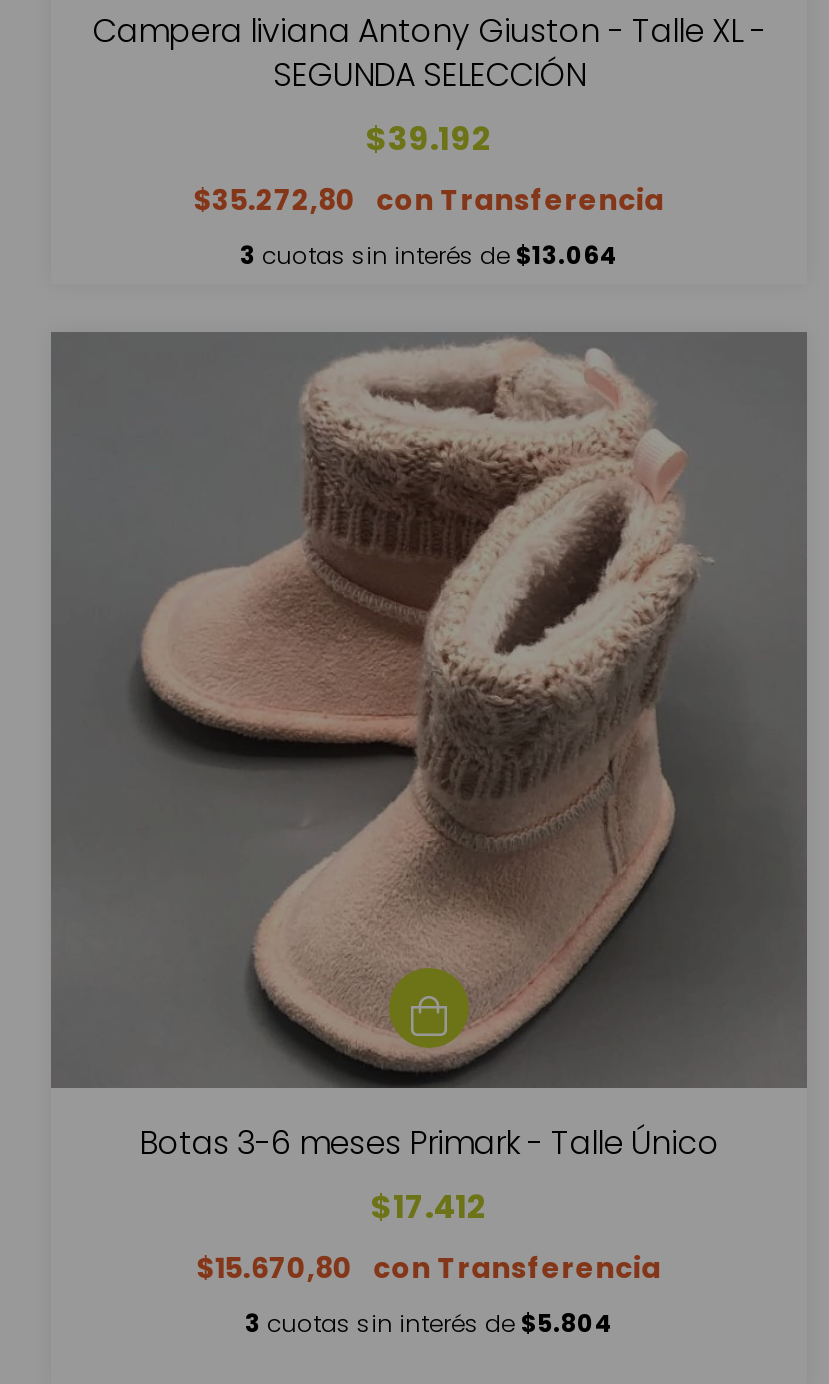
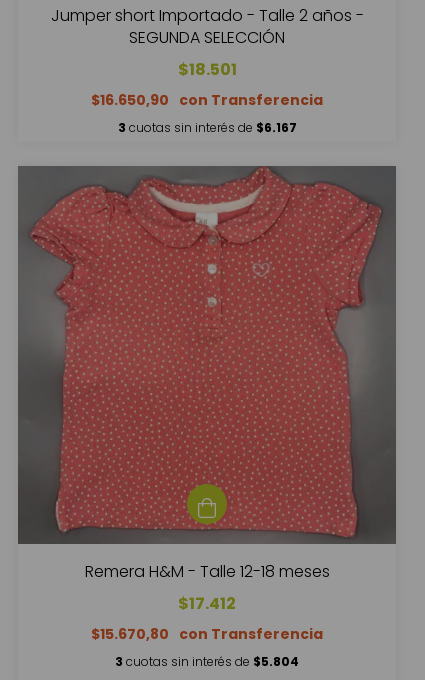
- Campera liviana Antony Giuston - Talle XL -
+ Jumper short Importado - Talle 2 años -

- $39.192
- $35.272,80
- 3 cuotas sin interés de $13.064
+ $18.501
+ $16.650,90
+ 3 cuotas sin interés de $6.167

- [image]
- Botas 3-6 meses Primark - Talle Único
+ [image]
+ Remera H&M - Talle 12-18 meses
